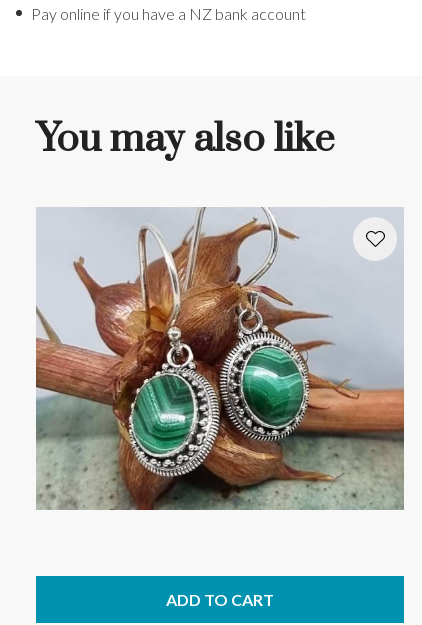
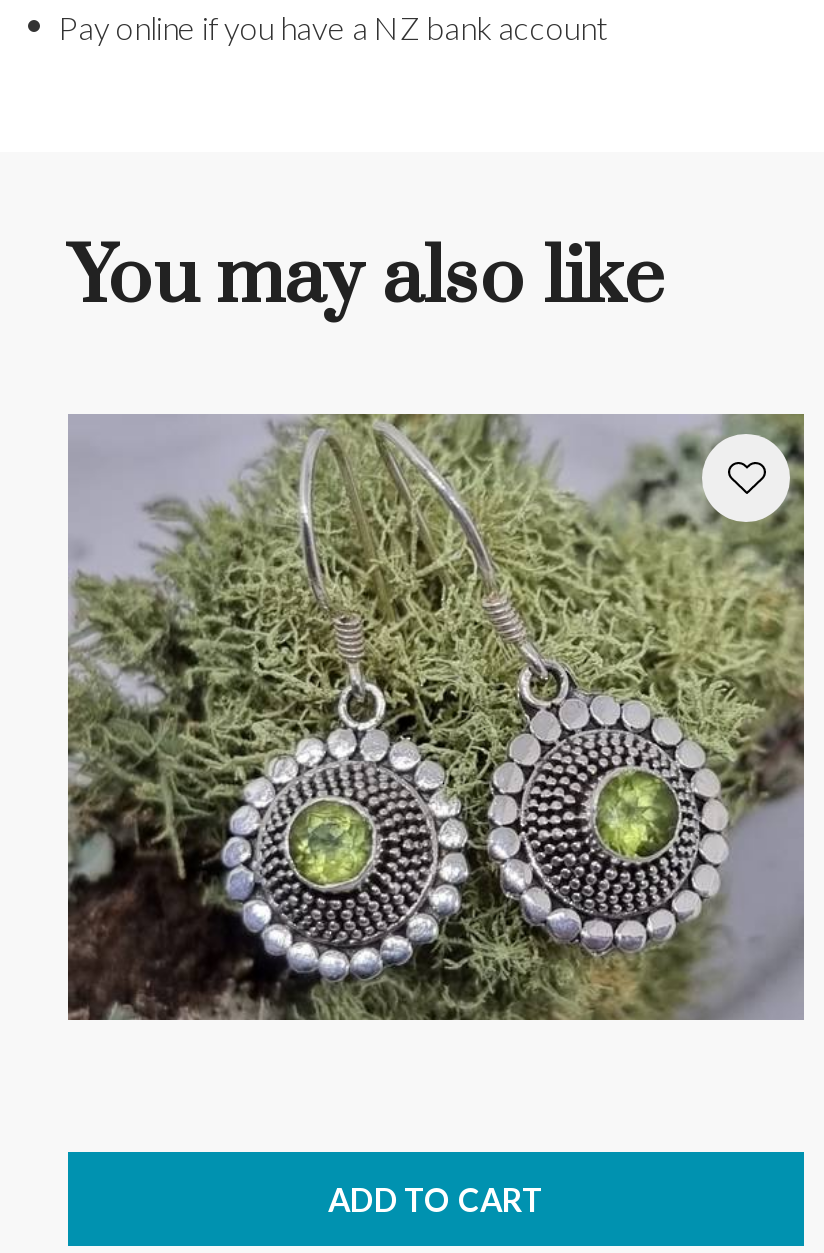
- [image]
+ [image]
